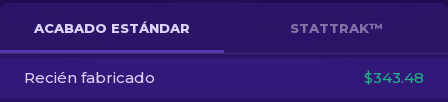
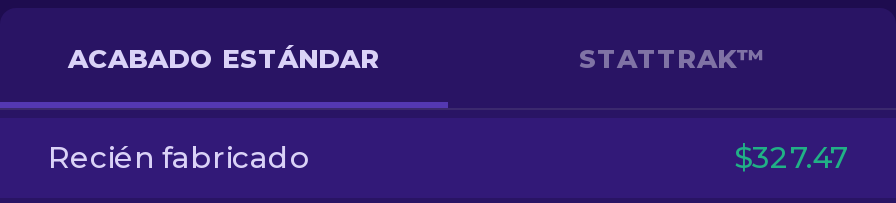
- $343.48
+ $327.47
